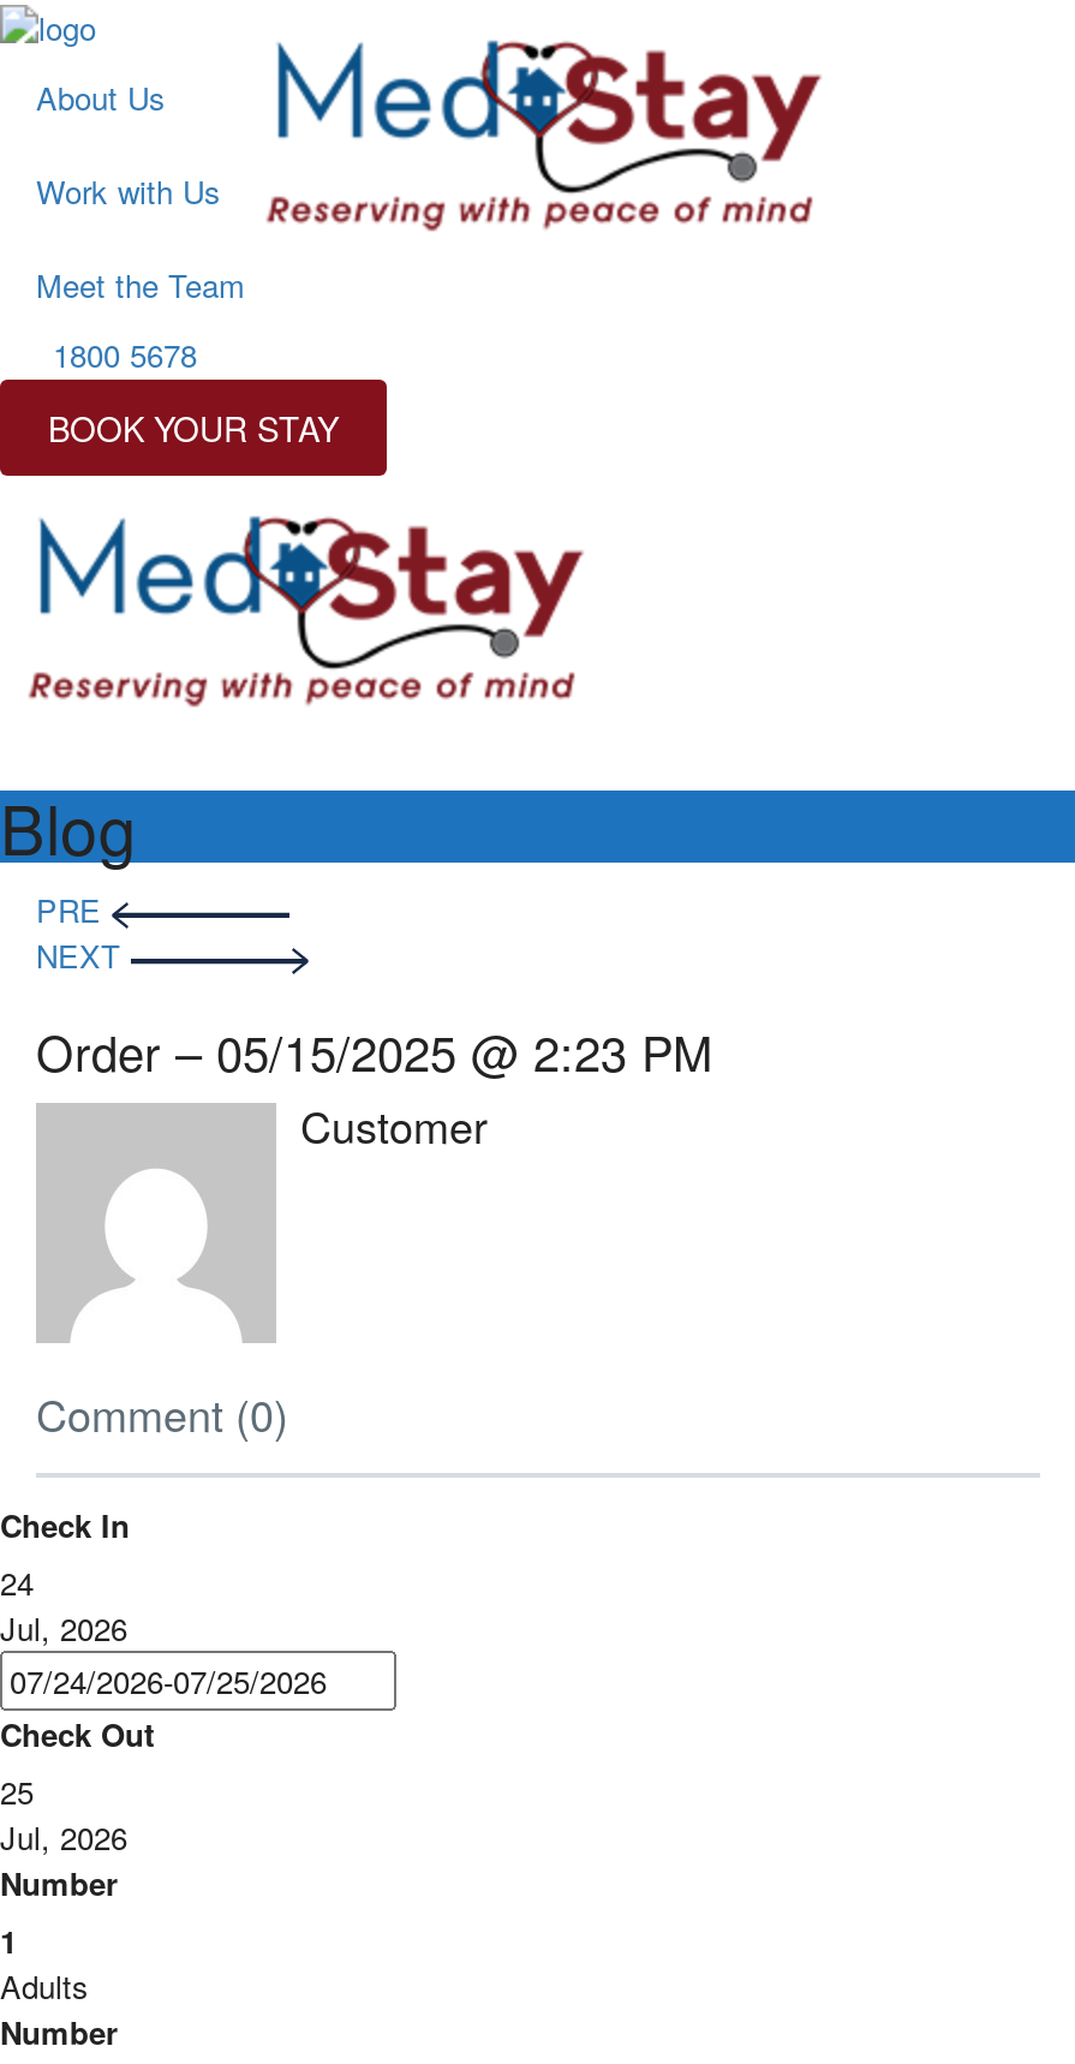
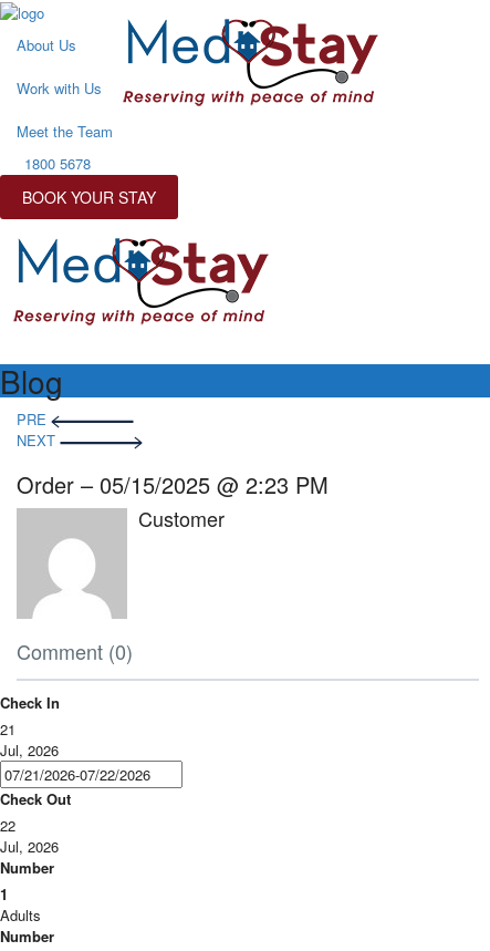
- 24
+ 21

- 25
+ 22
